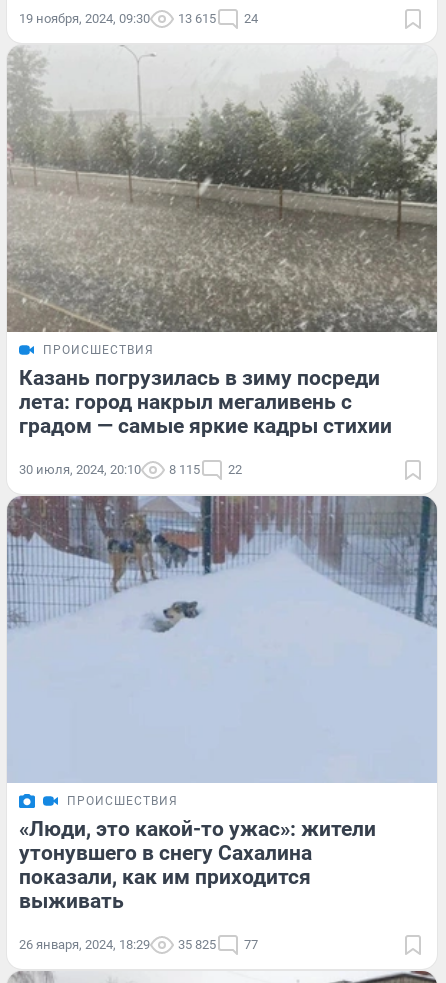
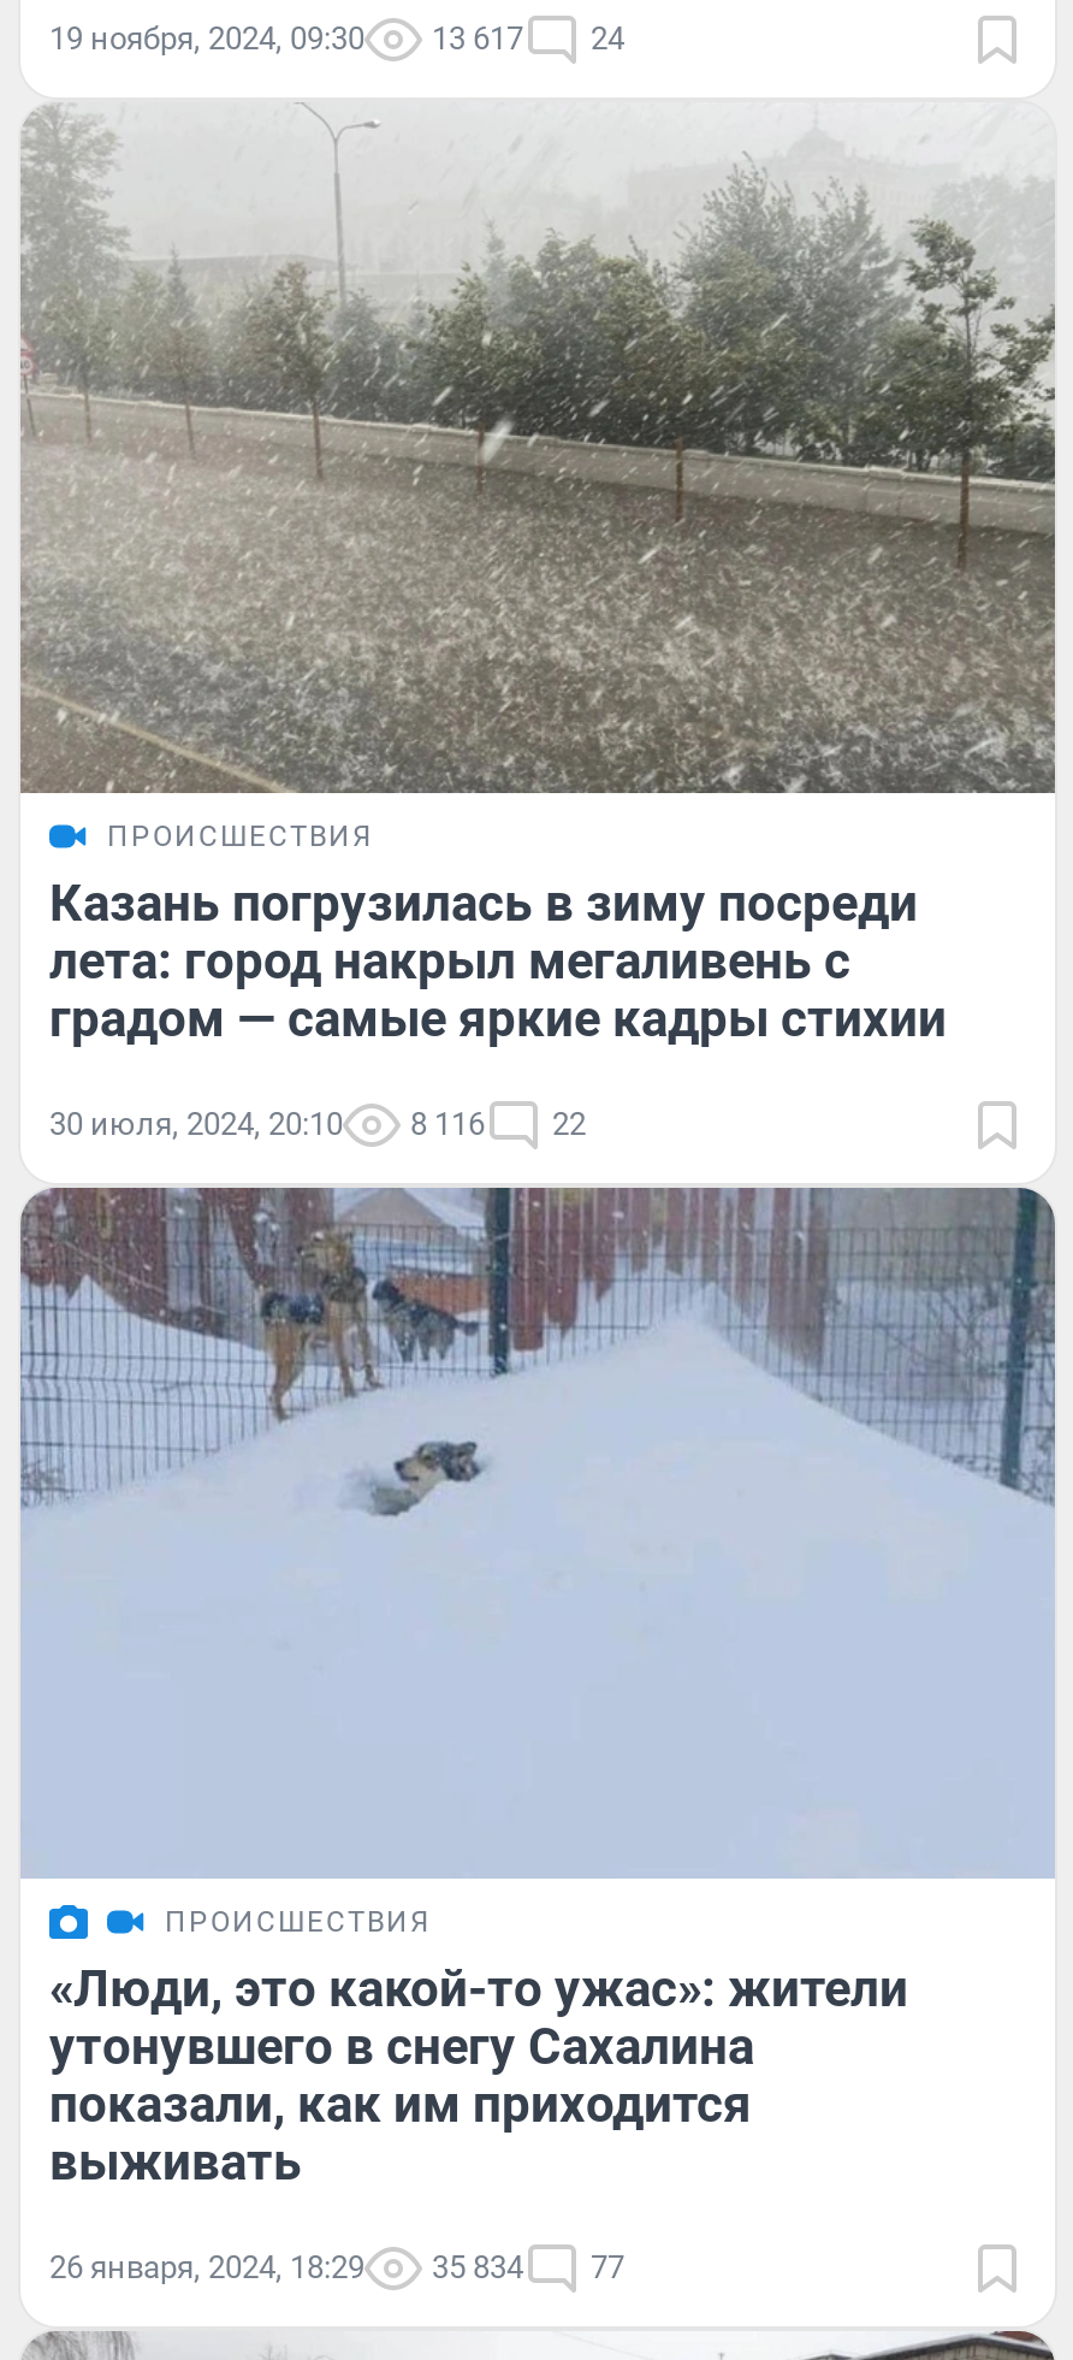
- 19 ноября, 2024, 09:30 13 615 24
+ 19 ноября, 2024, 09:30 13 617 24

- 30 июля, 2024, 20:10 8 115 22
+ 30 июля, 2024, 20:10 8 116 22

- 26 января, 2024, 18:29 35 825 77
+ 26 января, 2024, 18:29 35 834 77
